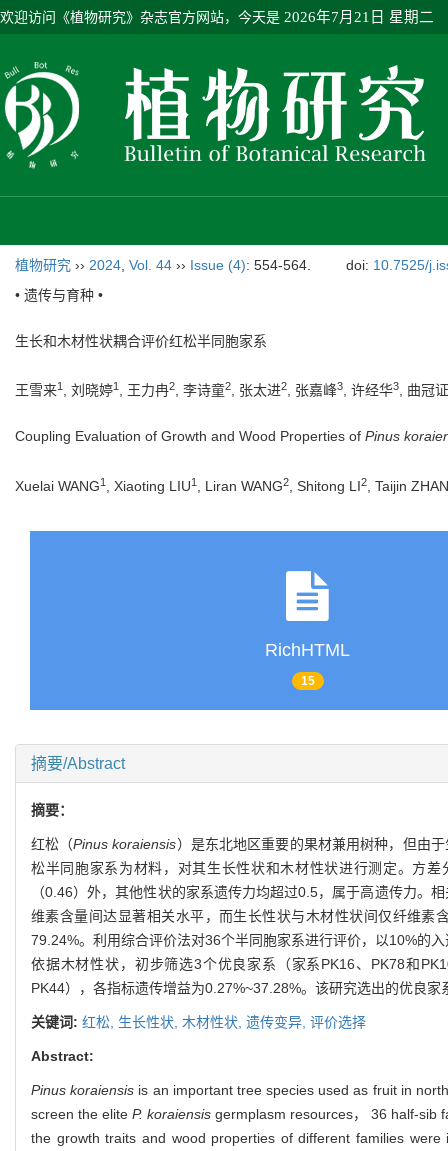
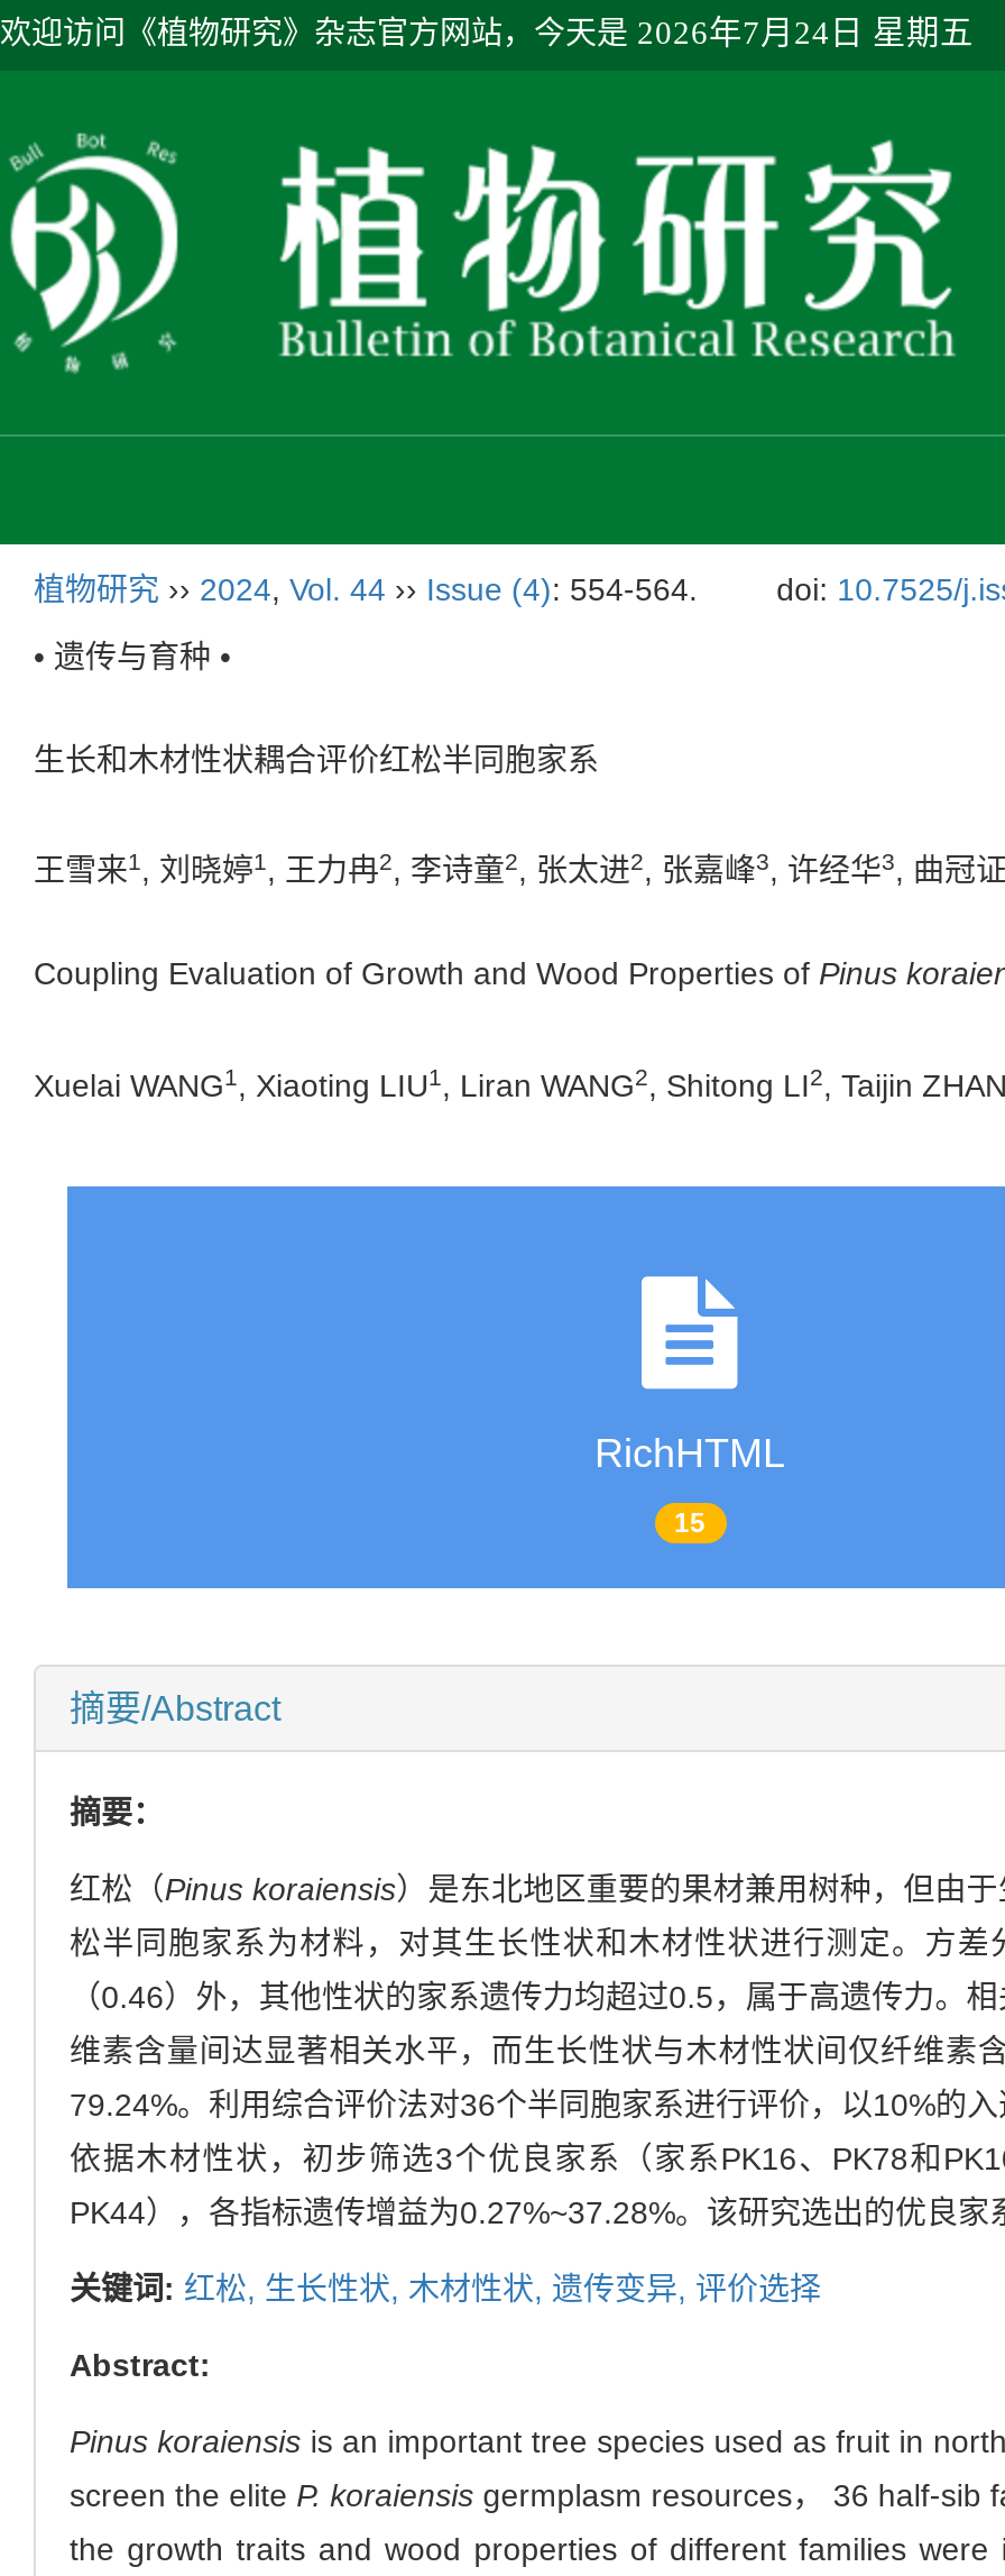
- 欢迎访问《植物研究》杂志官方网站，今天是2026年7月21日 星期二
+ 欢迎访问《植物研究》杂志官方网站，今天是2026年7月24日 星期五
